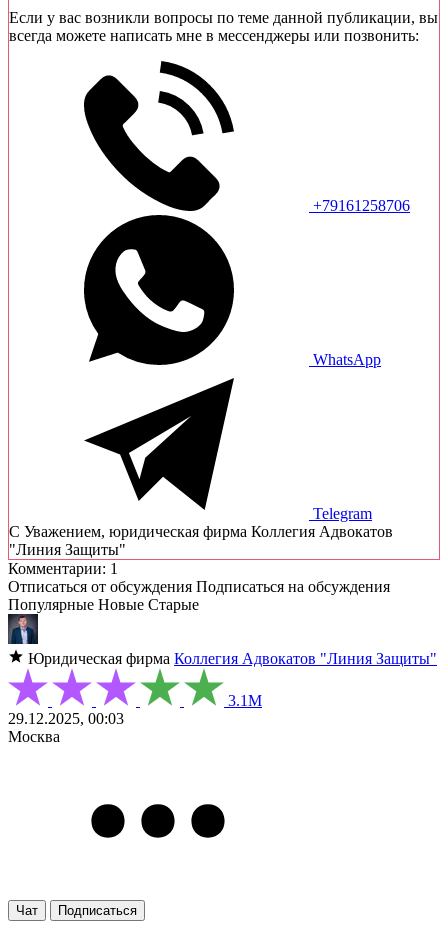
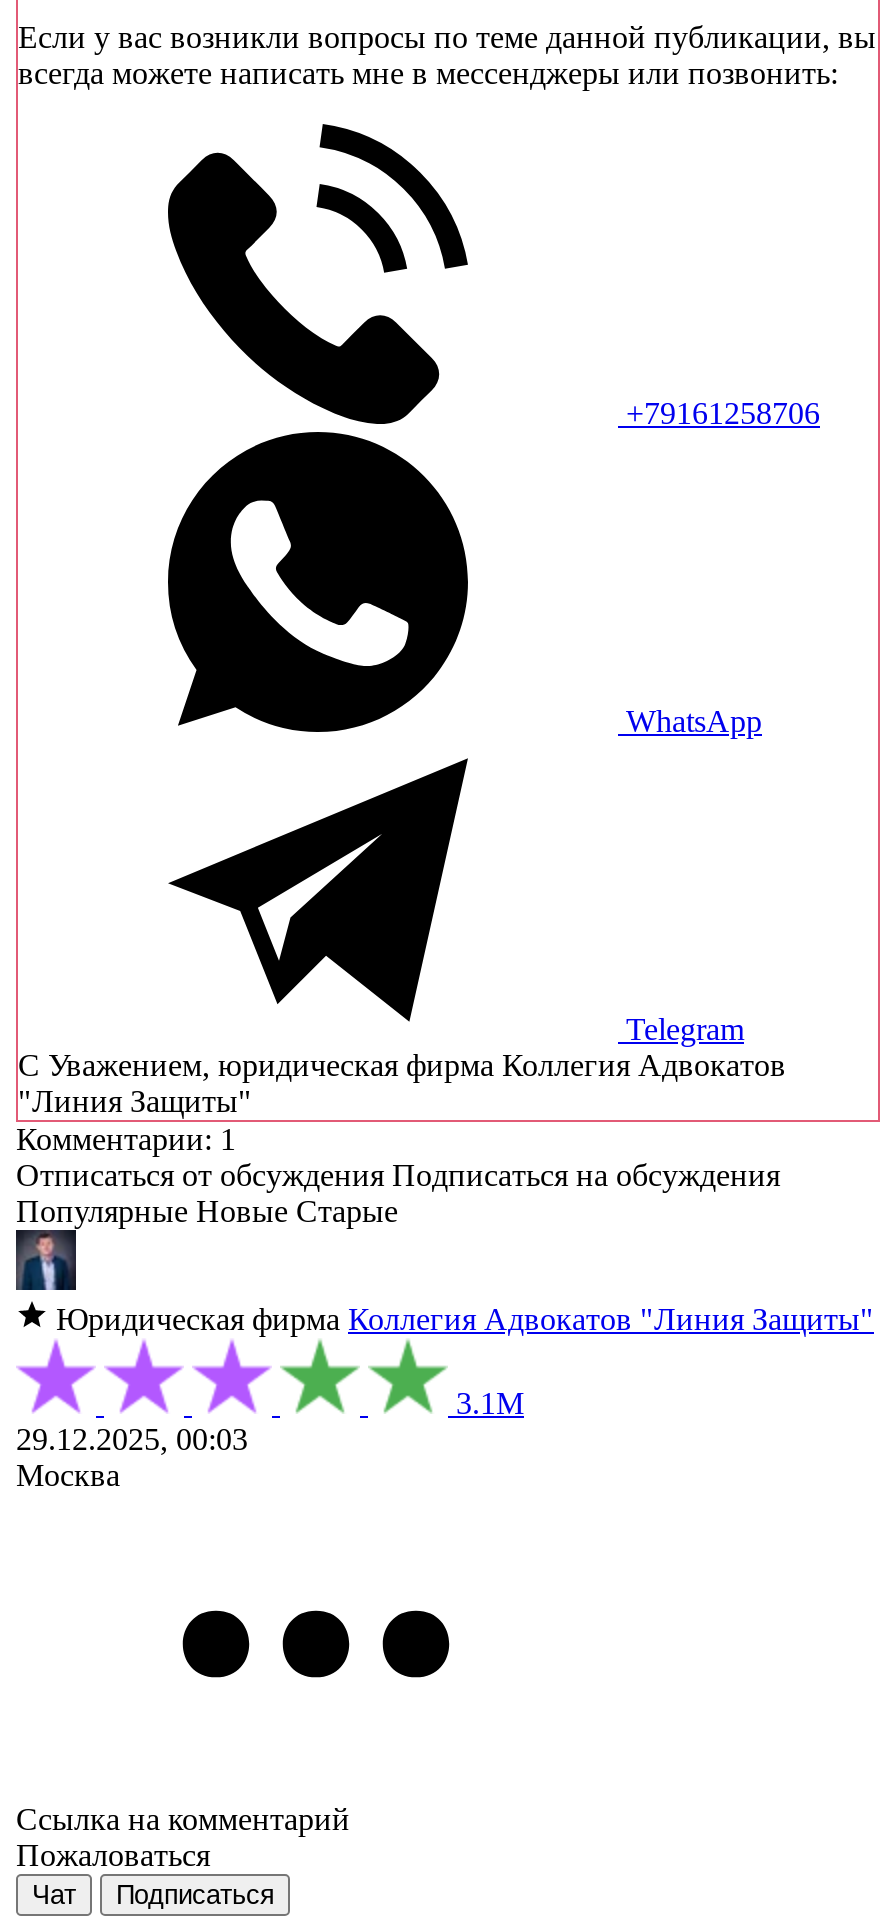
+ Ссылка на комментарий
+ Пожаловаться
